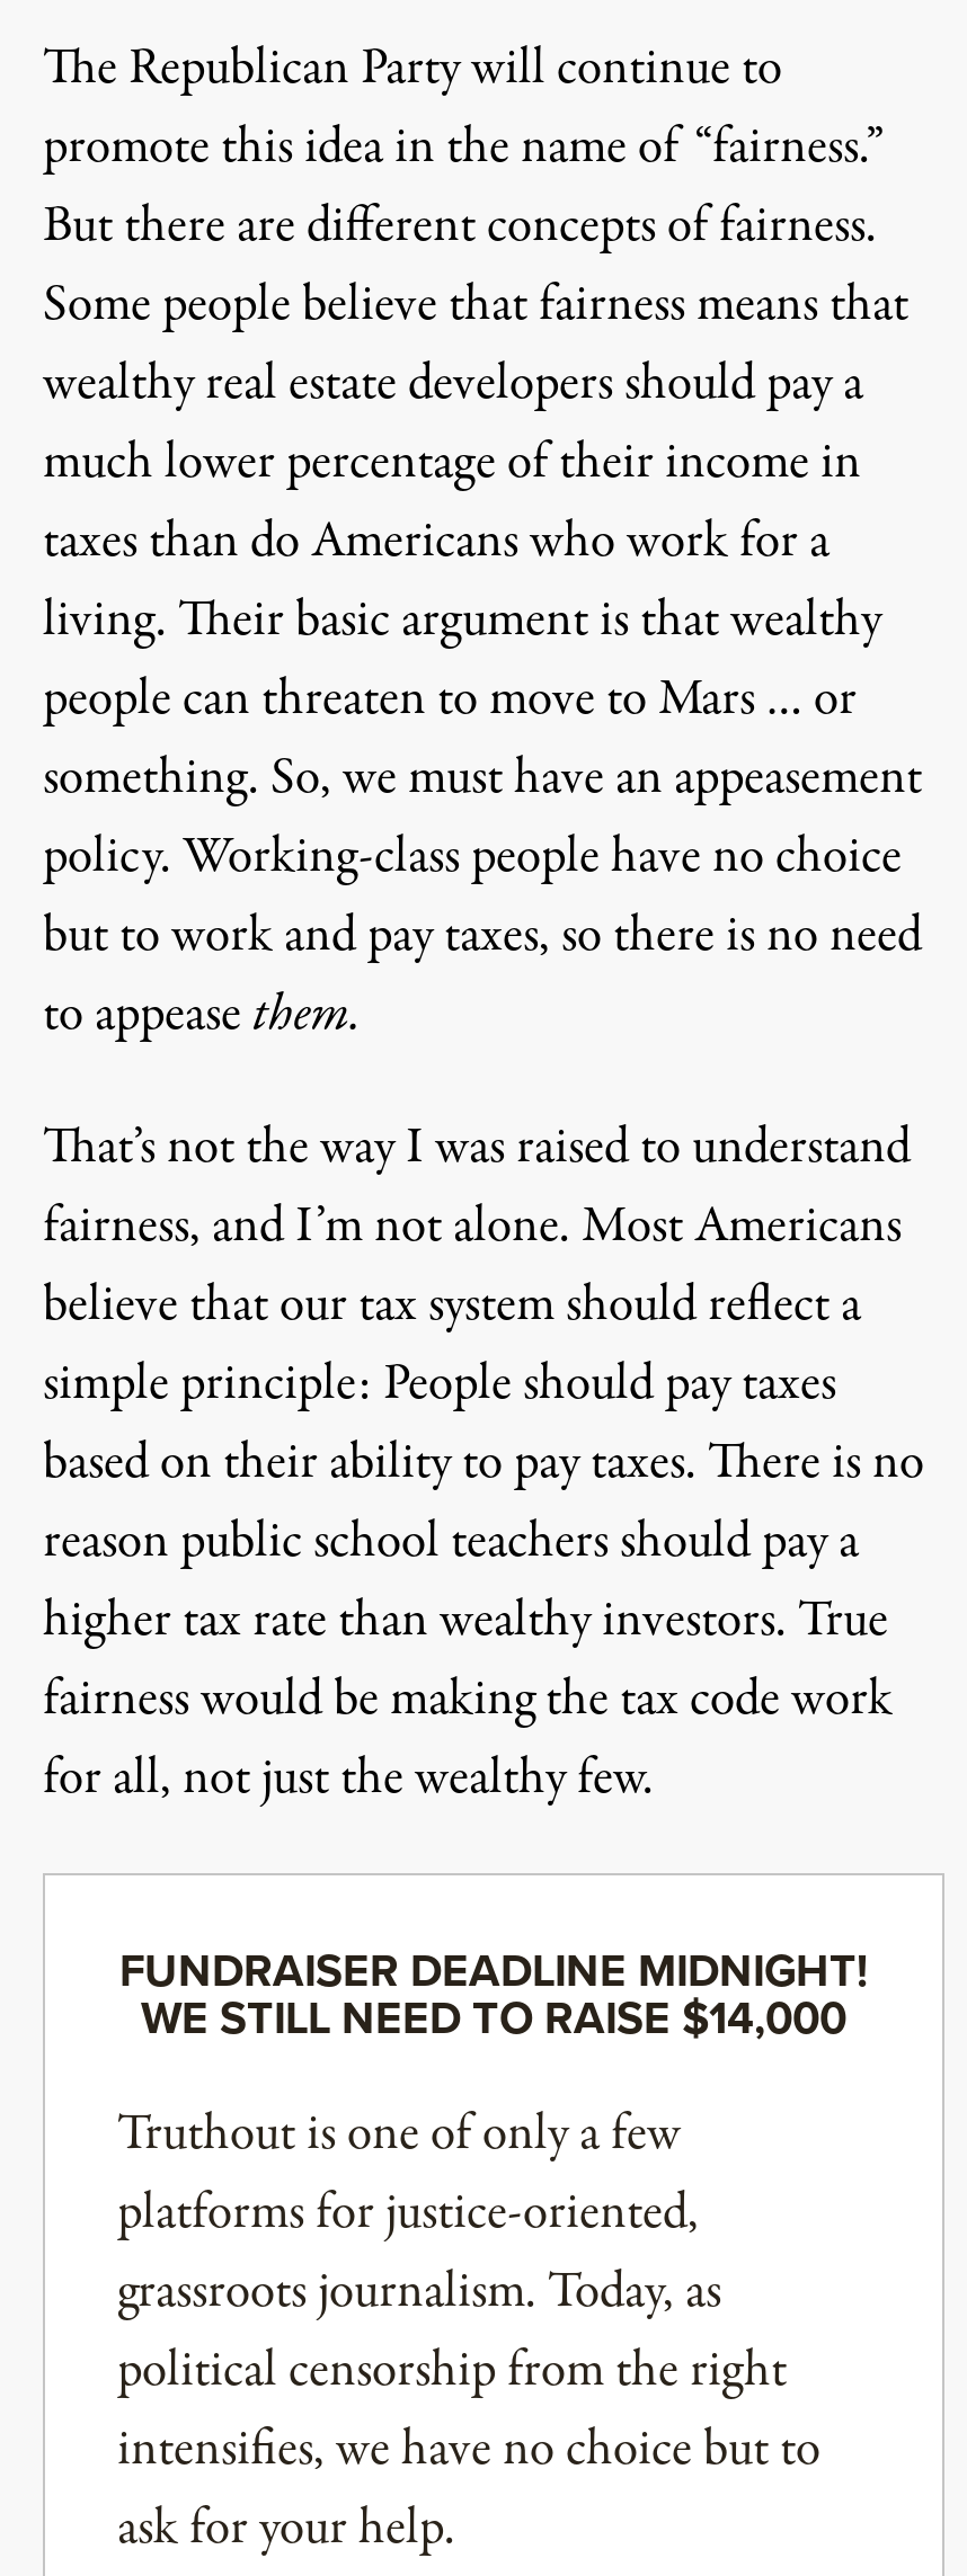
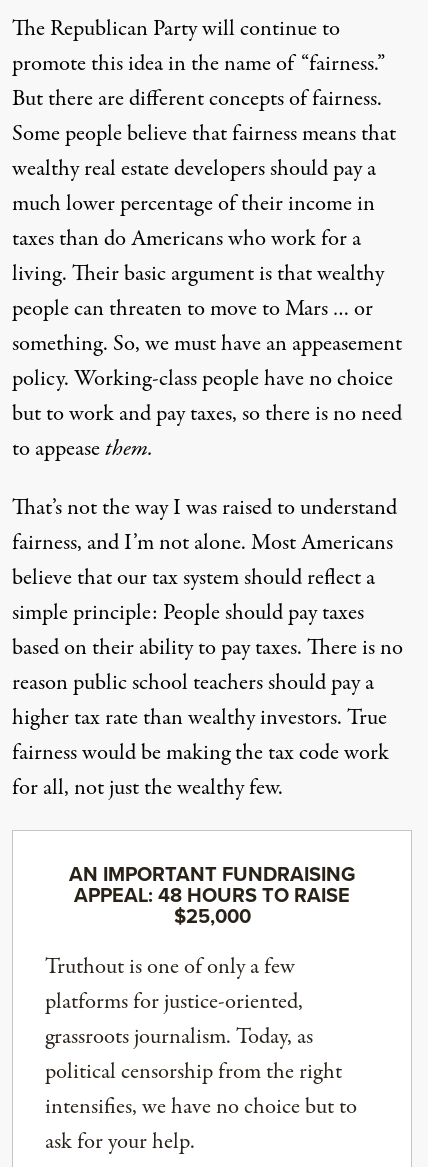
- FUNDRAISER DEADLINE MIDNIGHT!
- WE STILL NEED TO RAISE $14,000
+ AN IMPORTANT FUNDRAISING
+ APPEAL: 48 HOURS TO RAISE
+ $25,000
